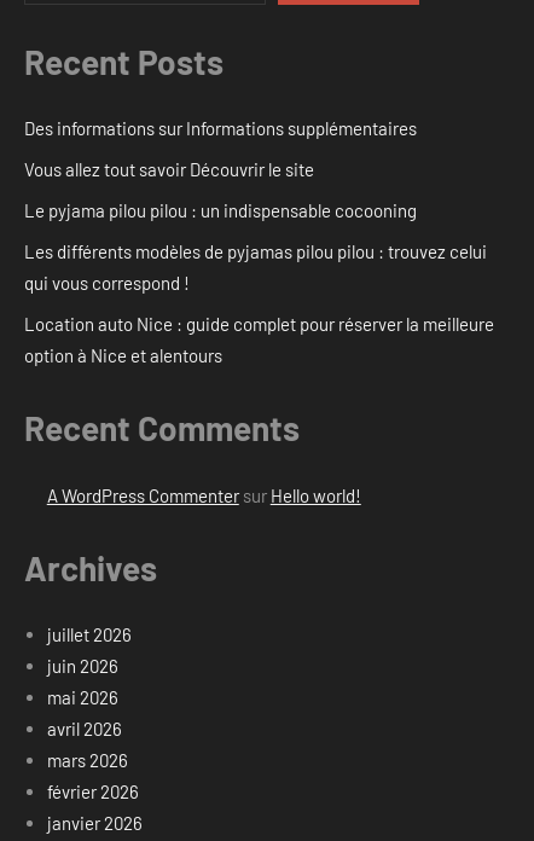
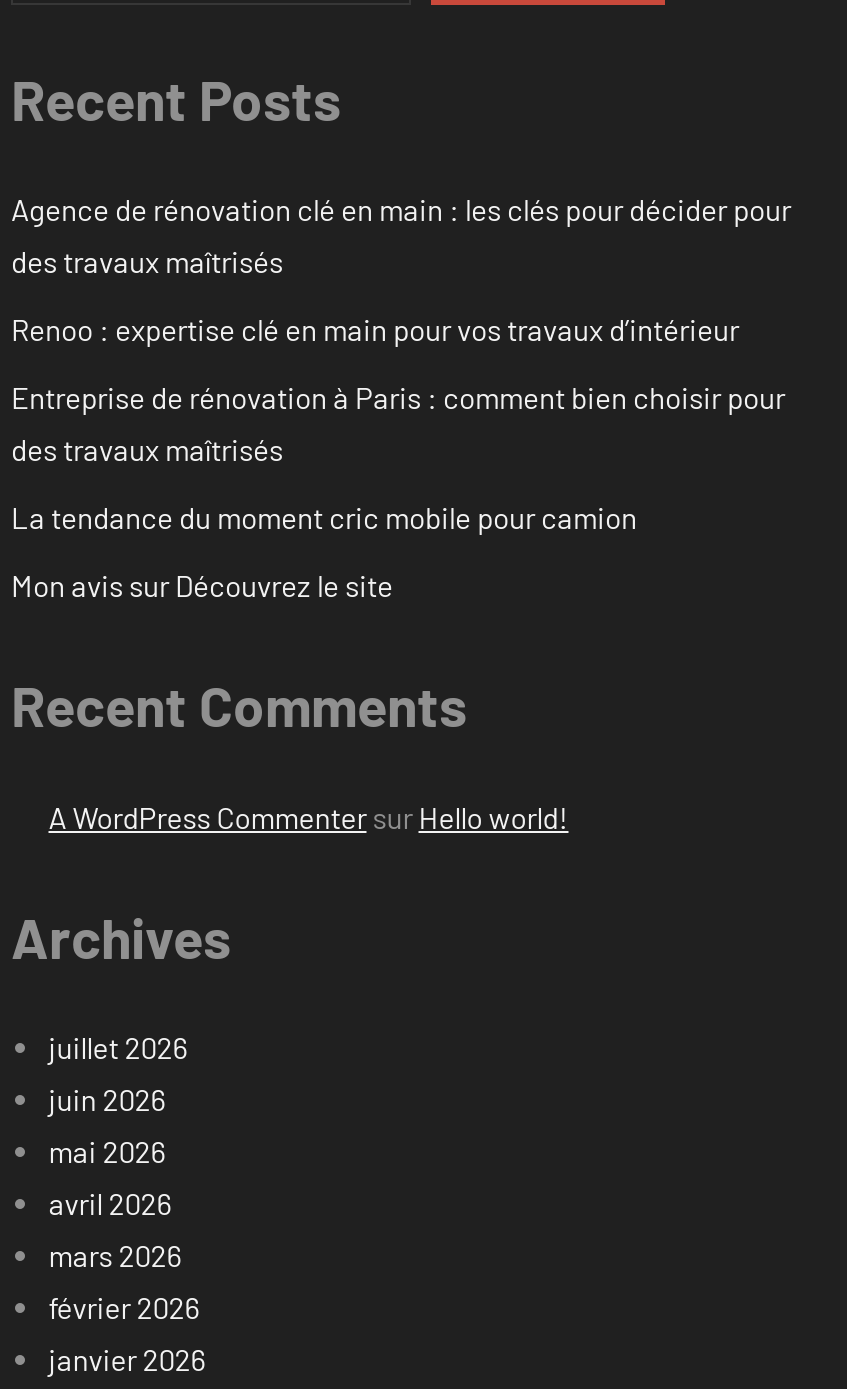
- Des informations sur Informations supplémentaires
+ Agence de rénovation clé en main : les clés pour décider pour
+ des travaux maîtrisés

- Vous allez tout savoir Découvrir le site
+ Renoo : expertise clé en main pour vos travaux d’intérieur

- Le pyjama pilou pilou : un indispensable cocooning
+ Entreprise de rénovation à Paris : comment bien choisir pour
+ des travaux maîtrisés

- Les différents modèles de pyjamas pilou pilou : trouvez celui
- qui vous correspond !
+ La tendance du moment cric mobile pour camion

- Location auto Nice : guide complet pour réserver la meilleure
- option à Nice et alentours
+ Mon avis sur Découvrez le site
